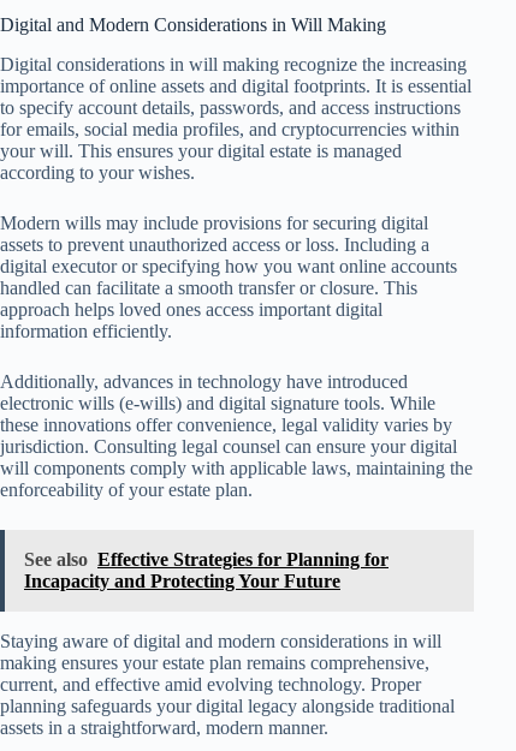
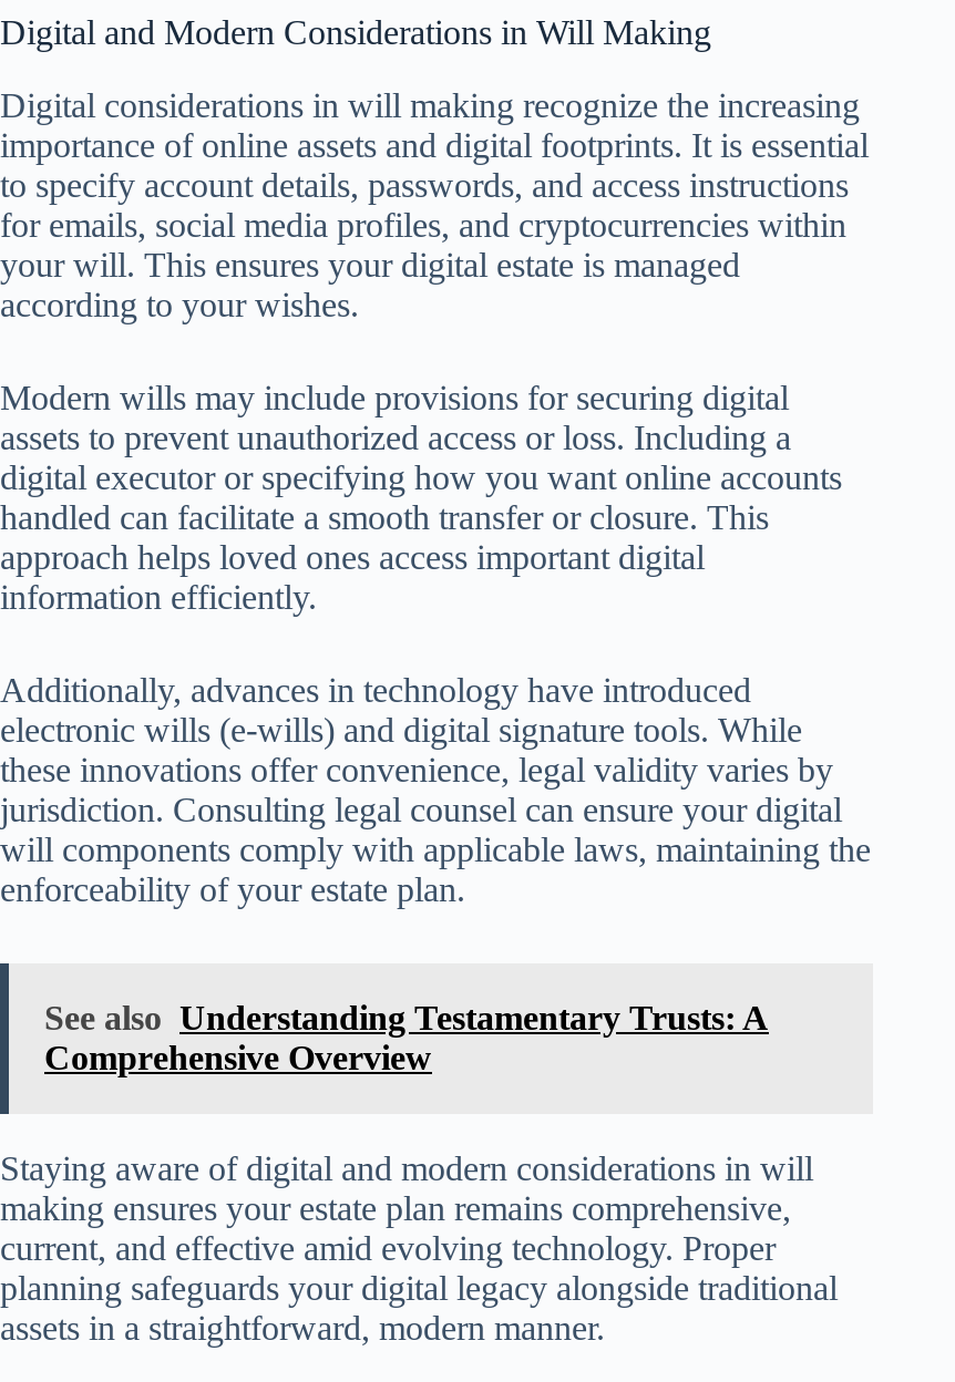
- See also Effective Strategies for Planning for
- Incapacity and Protecting Your Future
+ See also Understanding Testamentary Trusts: A
+ Comprehensive Overview
